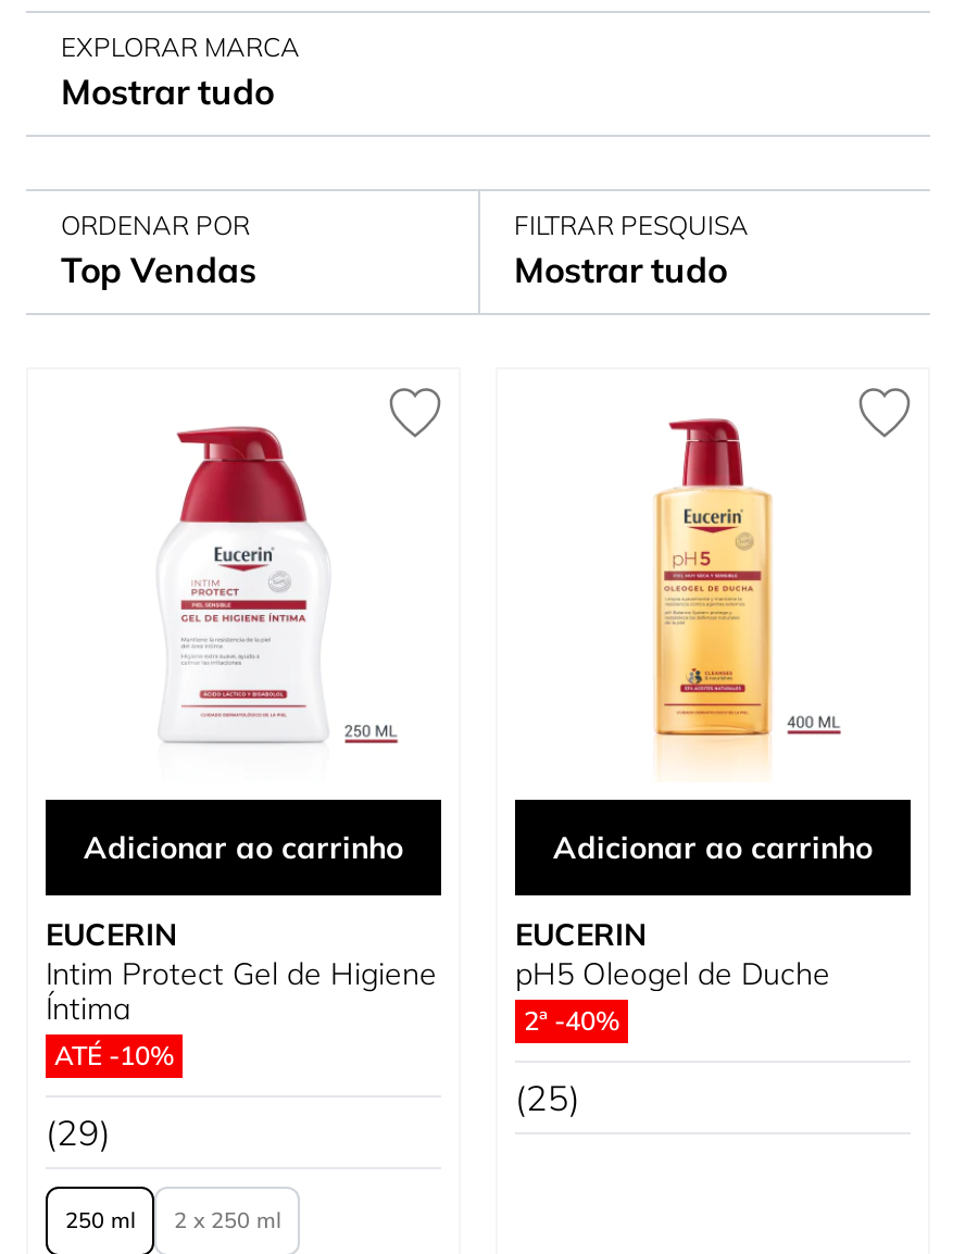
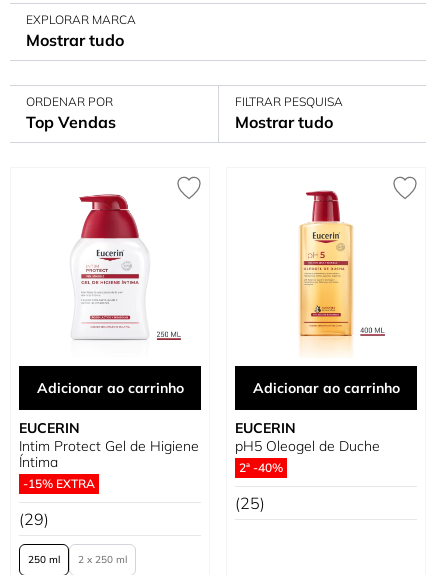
- ATÉ -10%
+ -15% EXTRA
